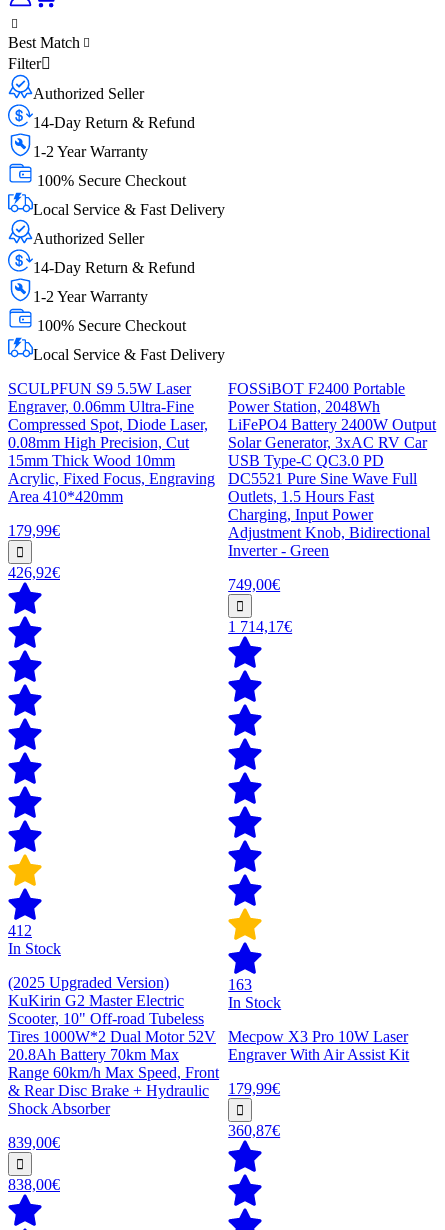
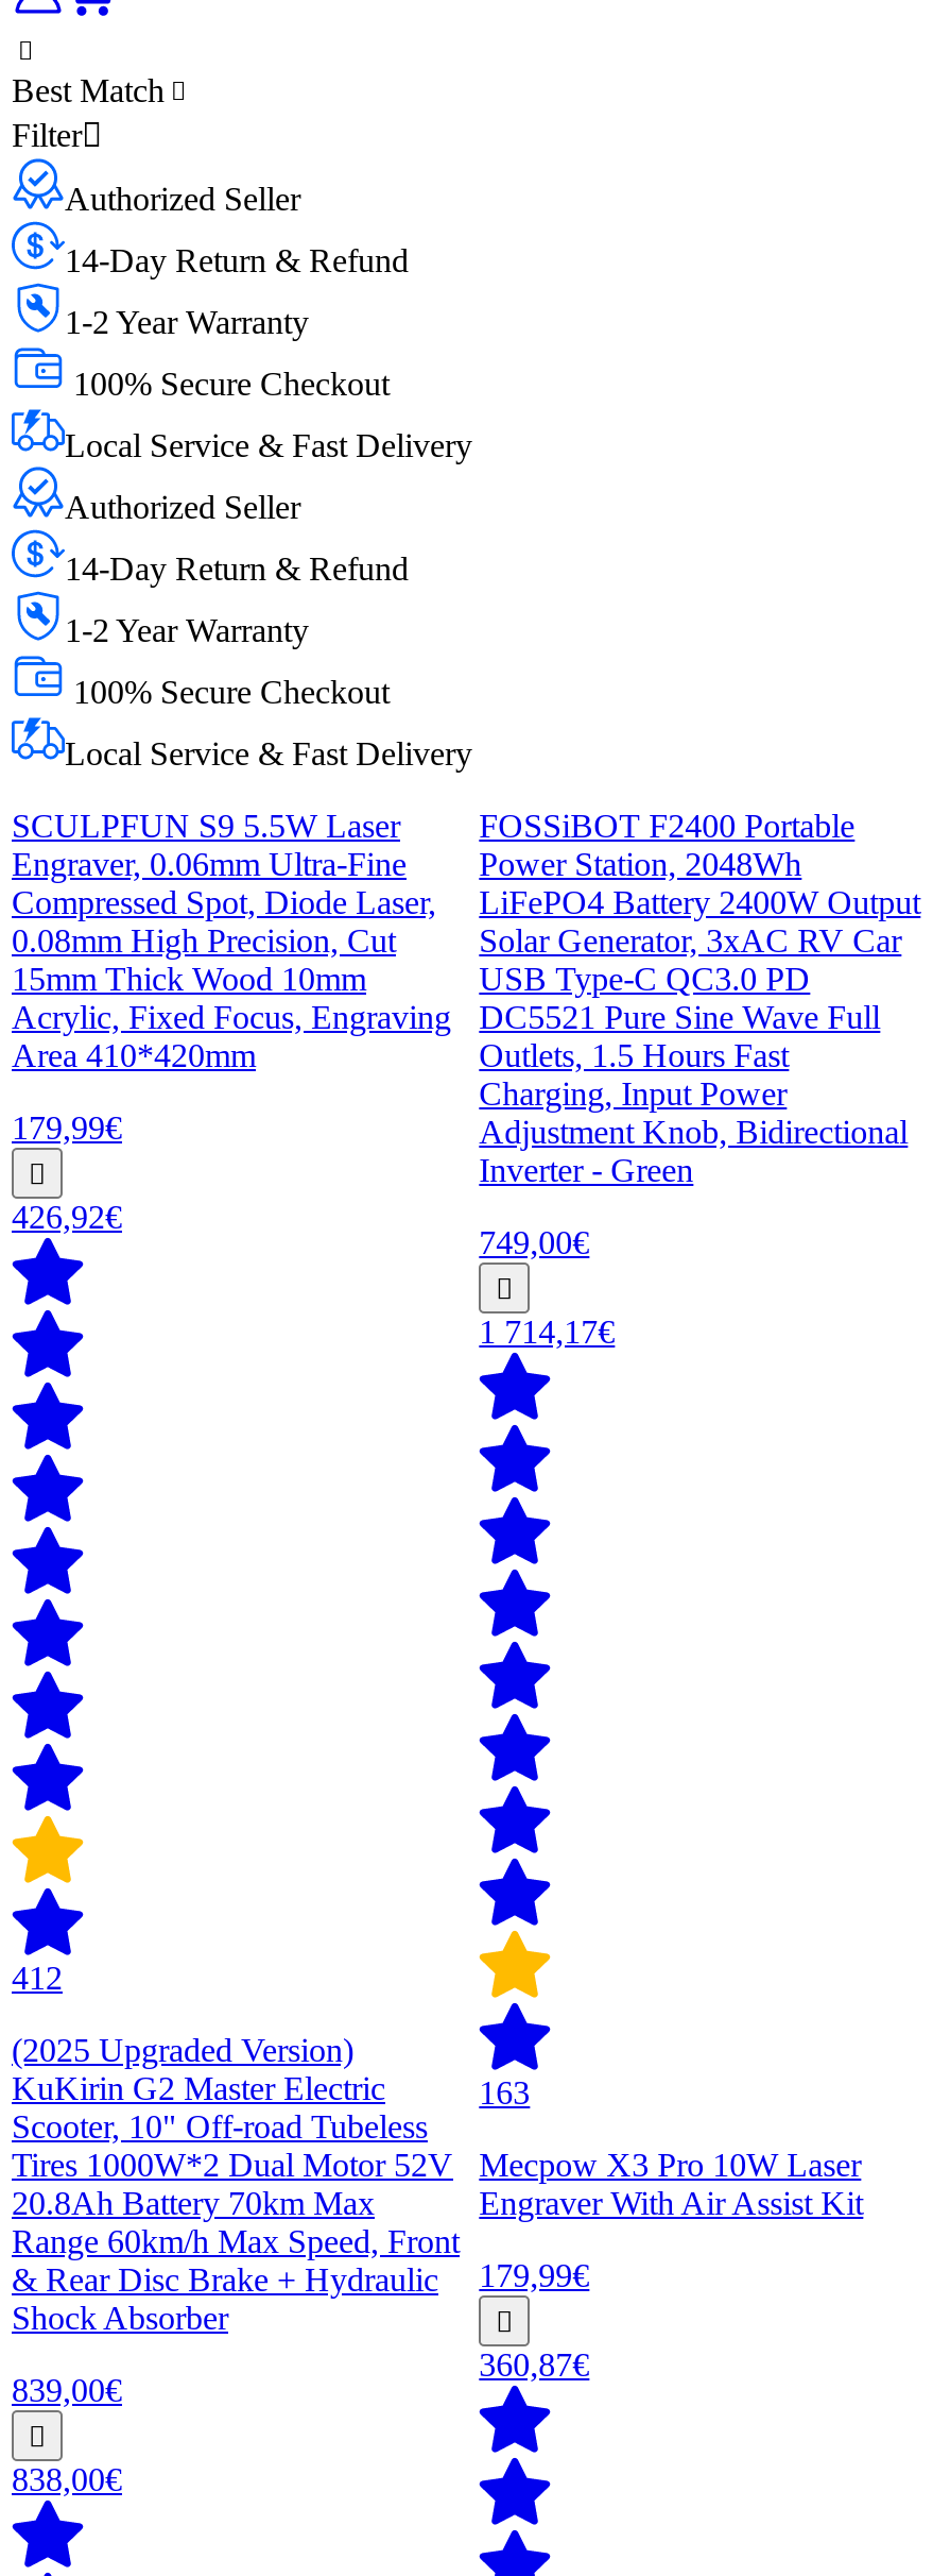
- In Stock

- In Stock
